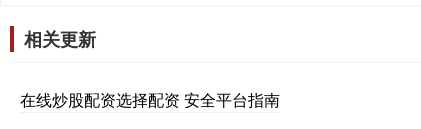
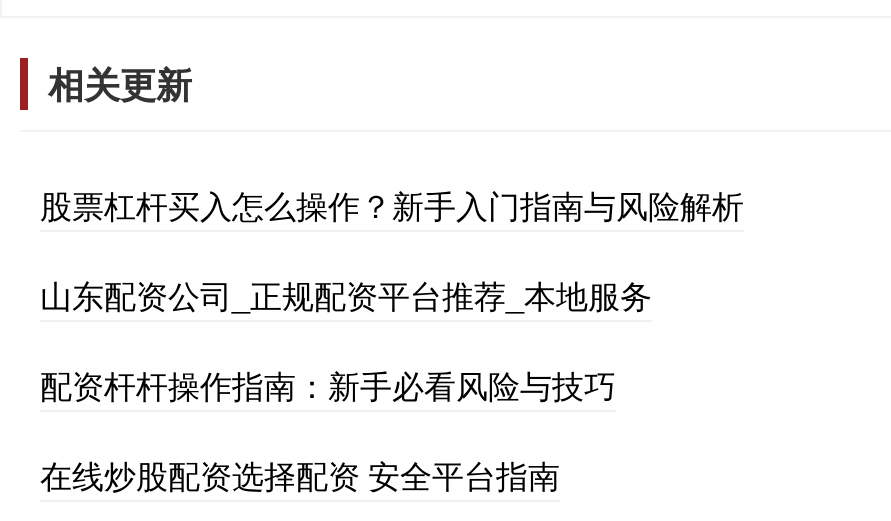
+ 股票杠杆买入怎么操作？新手入门指南与风险解析
+ 山东配资公司_正规配资平台推荐_本地服务
+ 配资杆杆操作指南：新手必看风险与技巧
